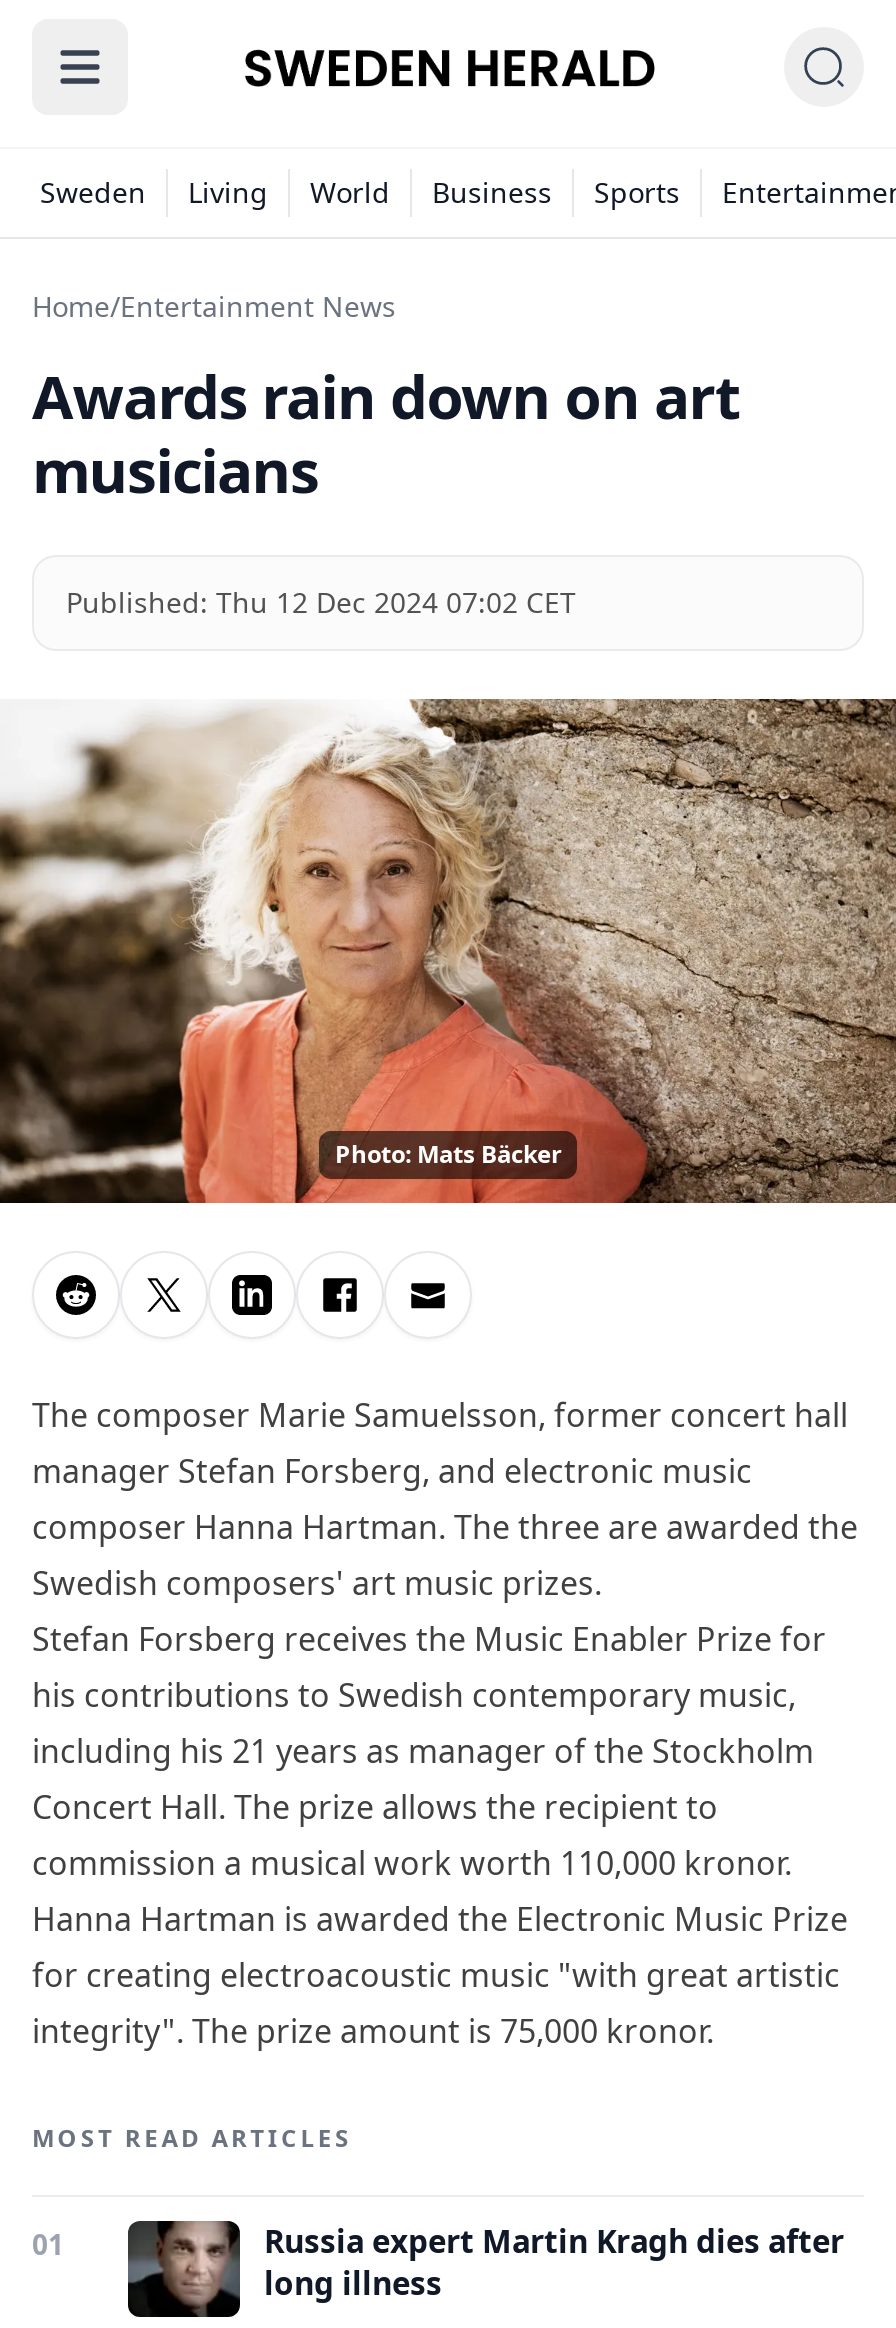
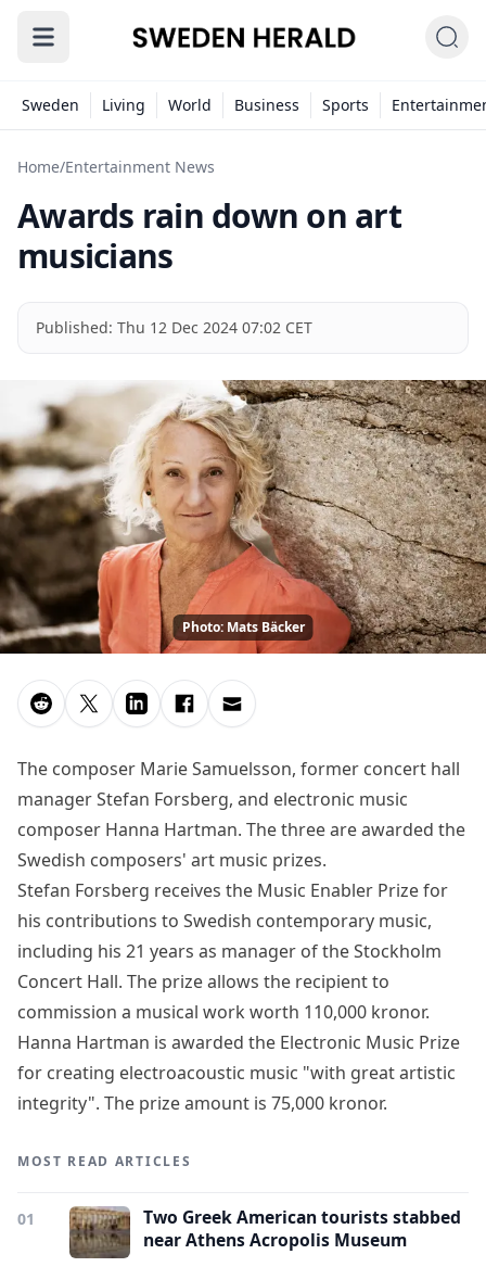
- [image]
- Russia expert Martin Kragh dies after
- long illness
+ [image]
+ Two Greek American tourists stabbed
+ near Athens Acropolis Museum
